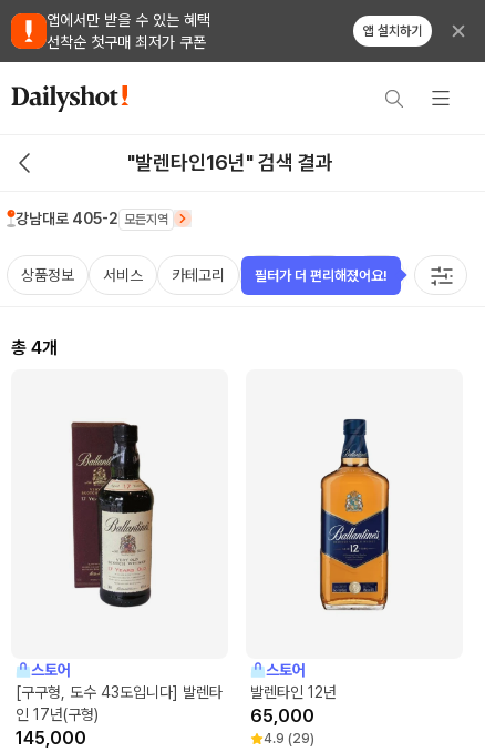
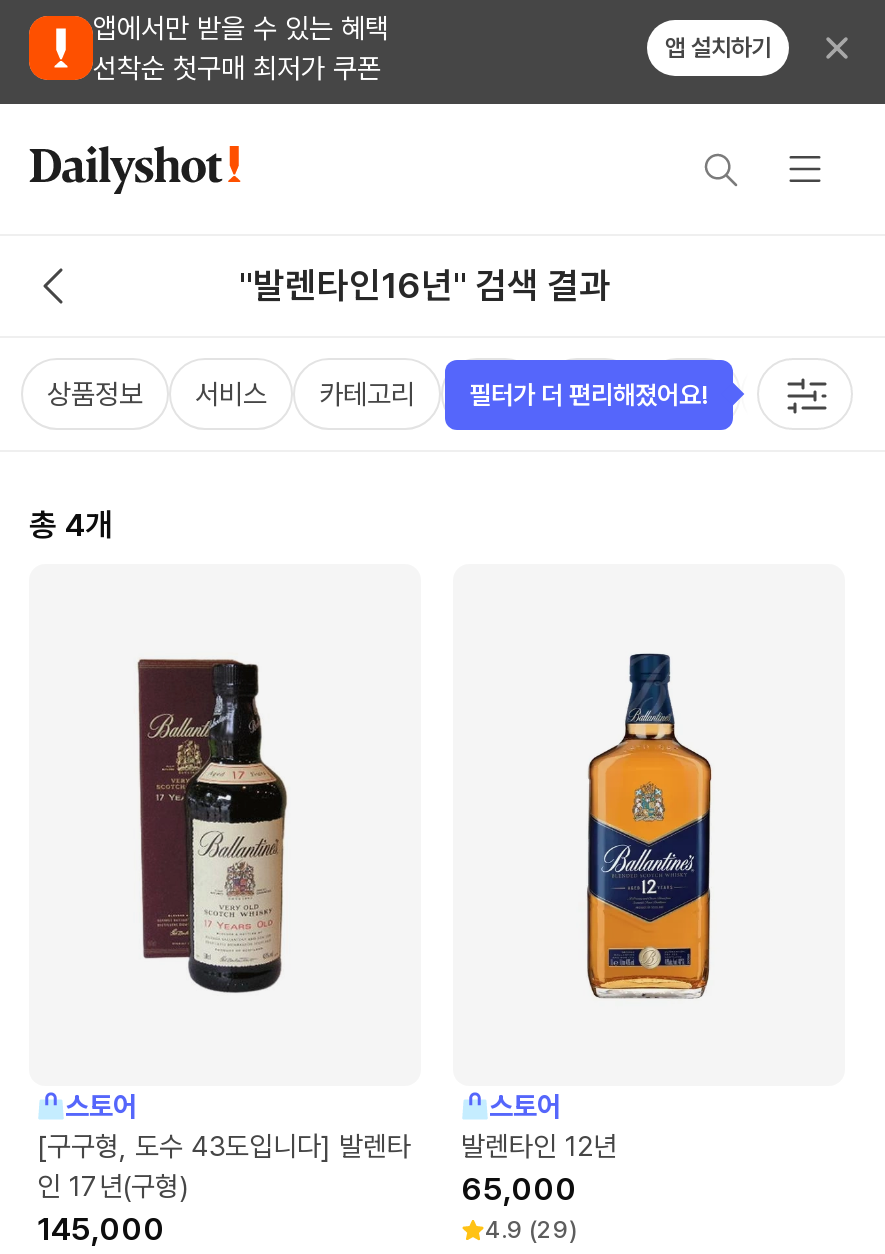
- 강남대로 405-2 모든지역
